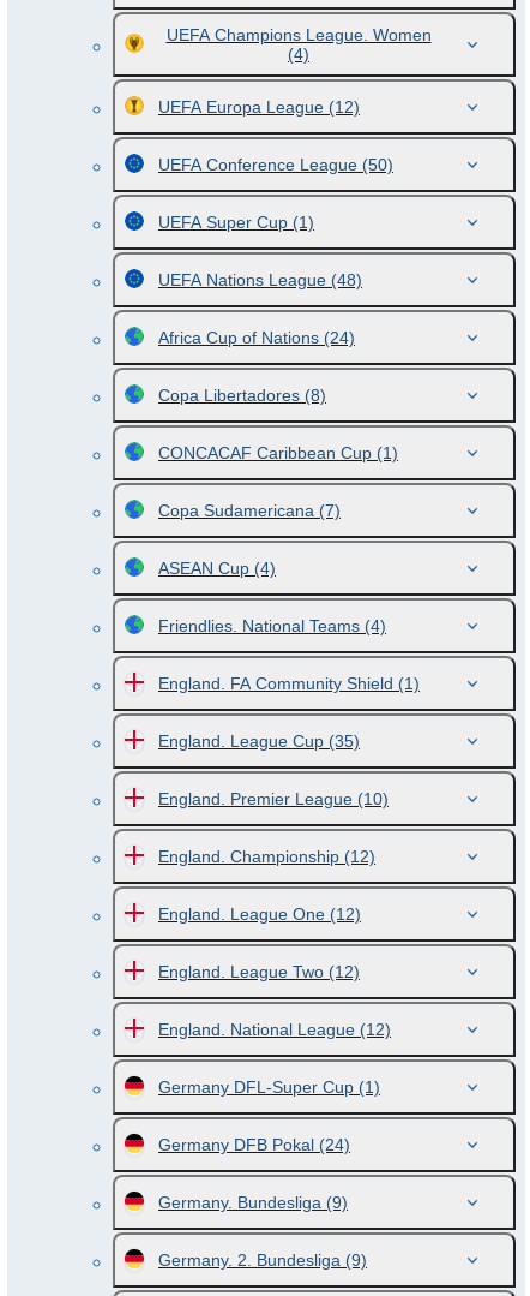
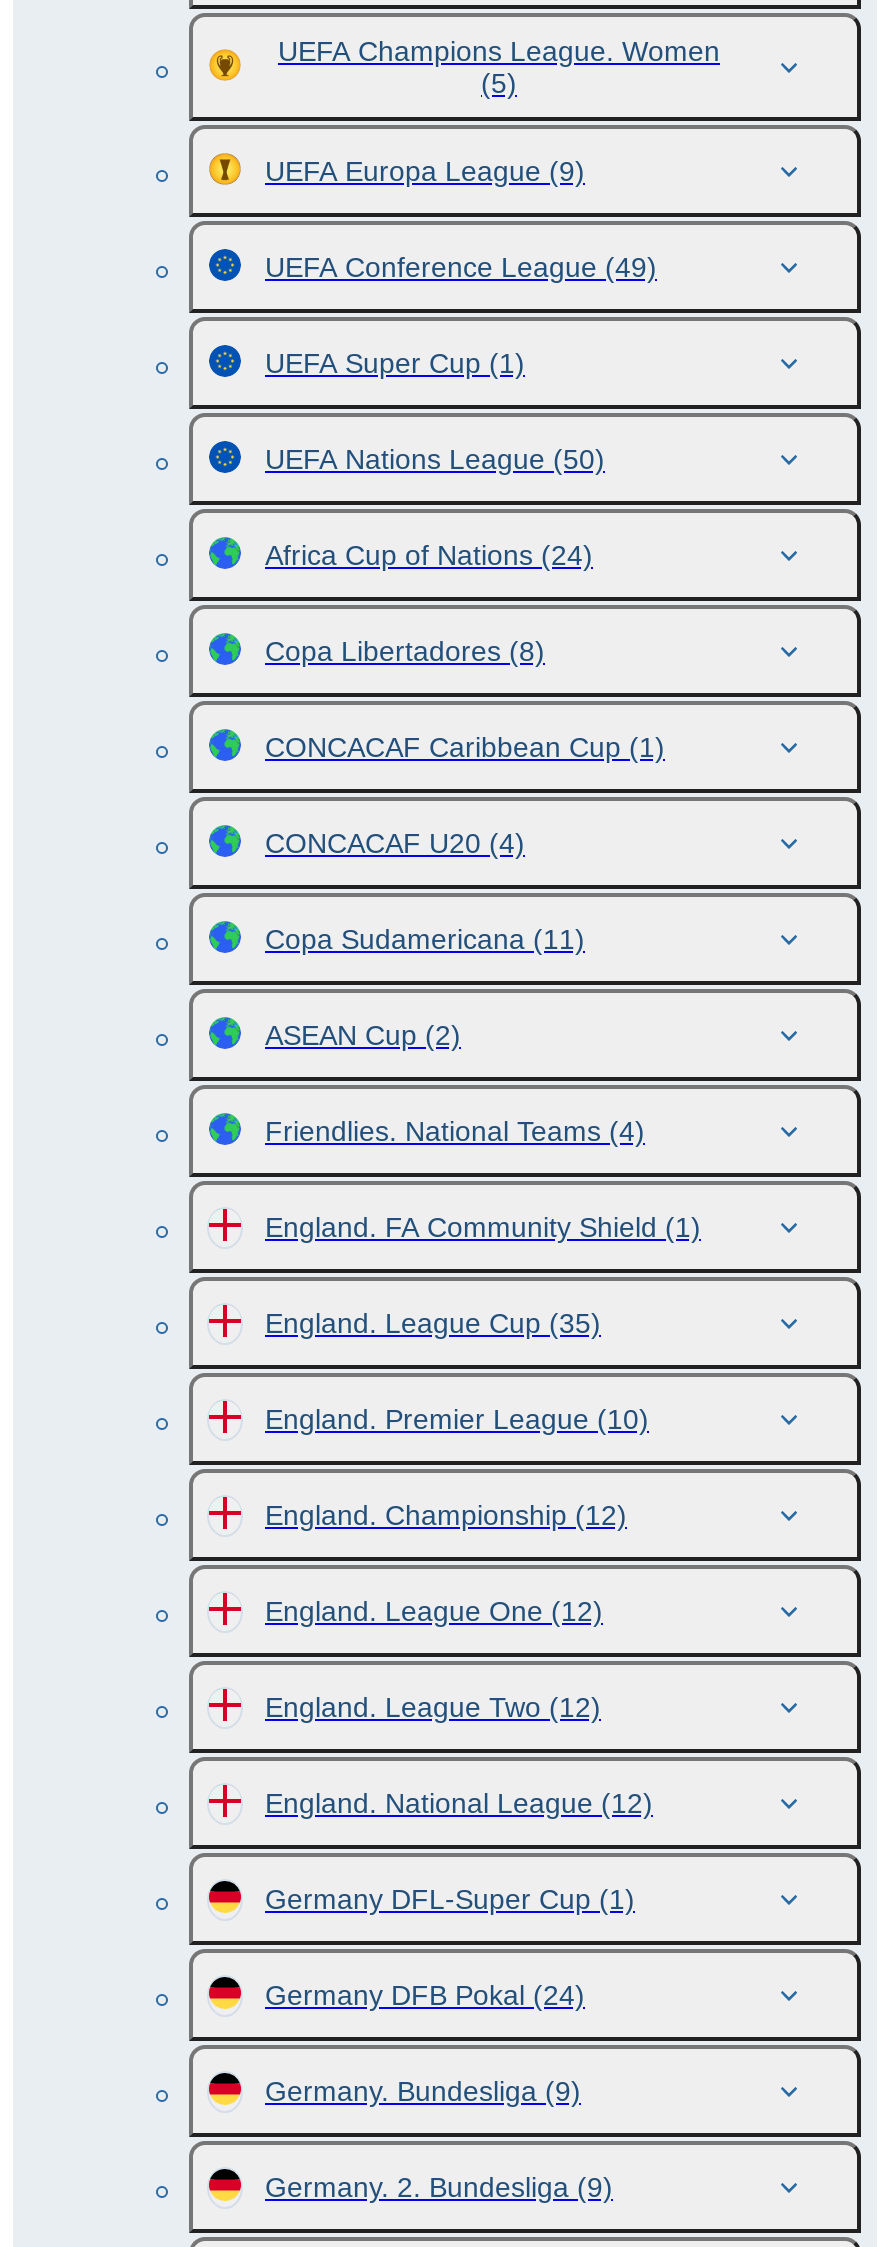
- (4)
+ (5)

- UEFA Europa League (12)
+ UEFA Europa League (9)

- UEFA Conference League (50)
+ UEFA Conference League (49)

- UEFA Nations League (48)
+ UEFA Nations League (50)

- Copa Sudamericana (7)
- ASEAN Cup (4)
+ CONCACAF U20 (4)
+ Copa Sudamericana (11)
+ ASEAN Cup (2)
